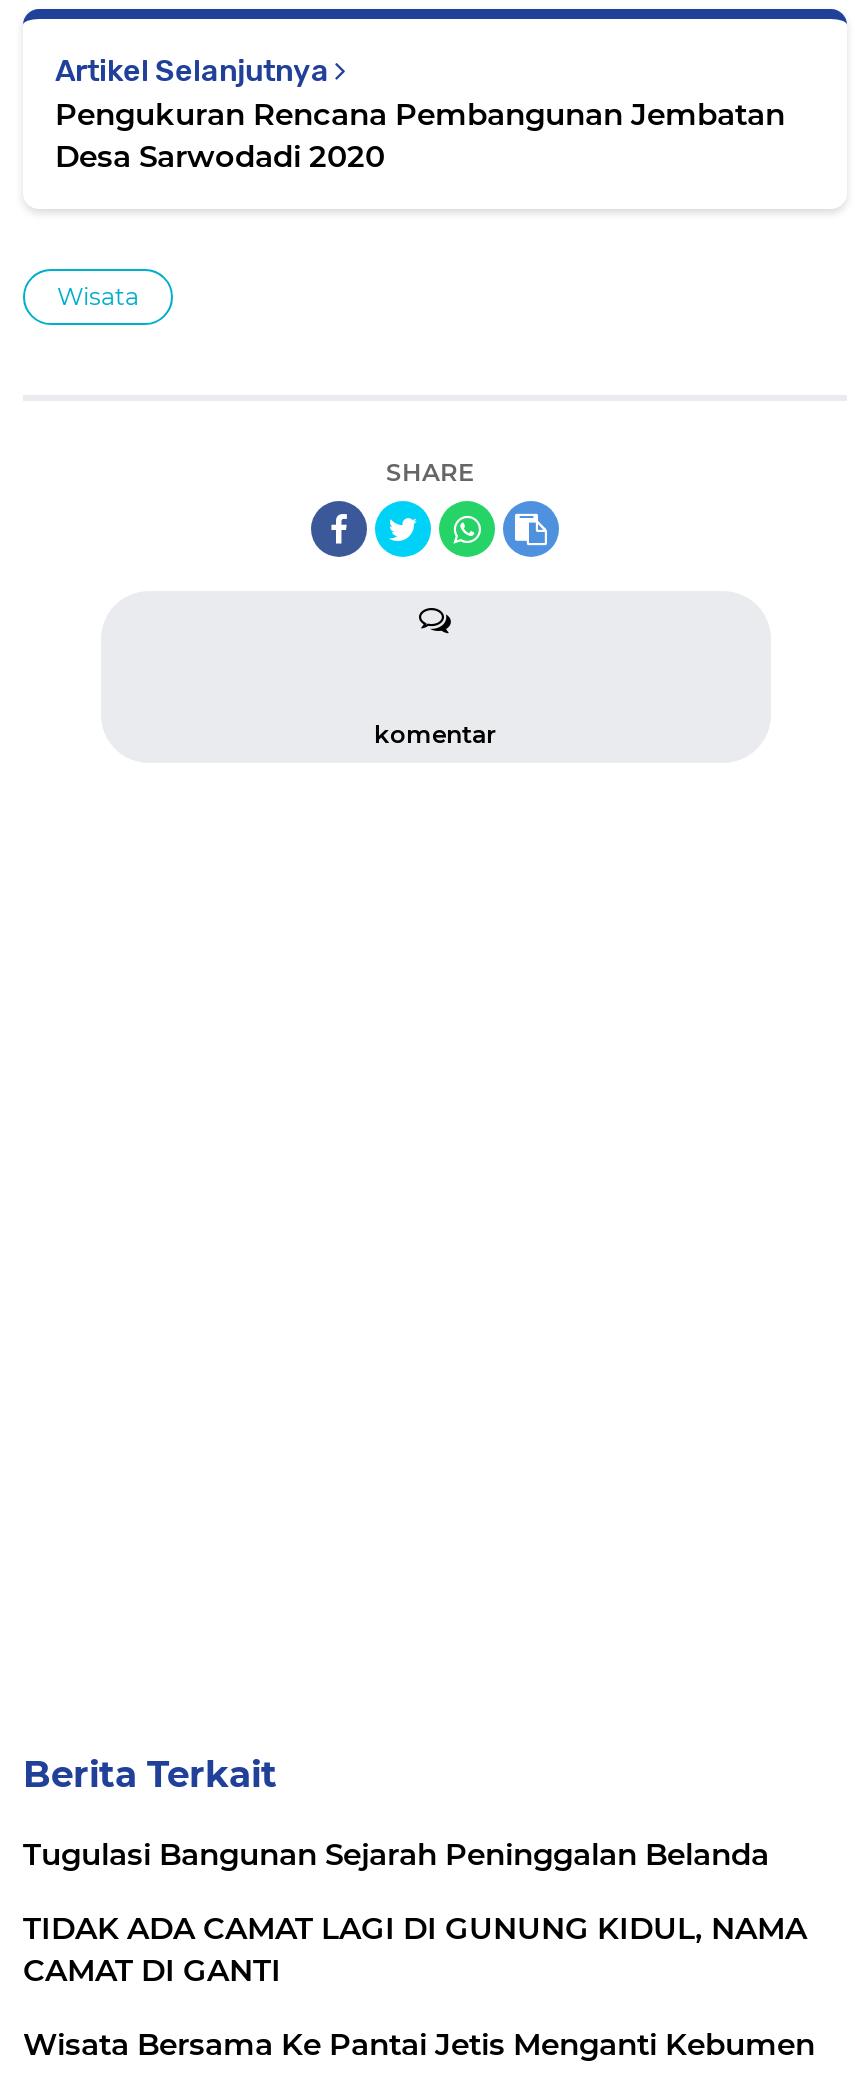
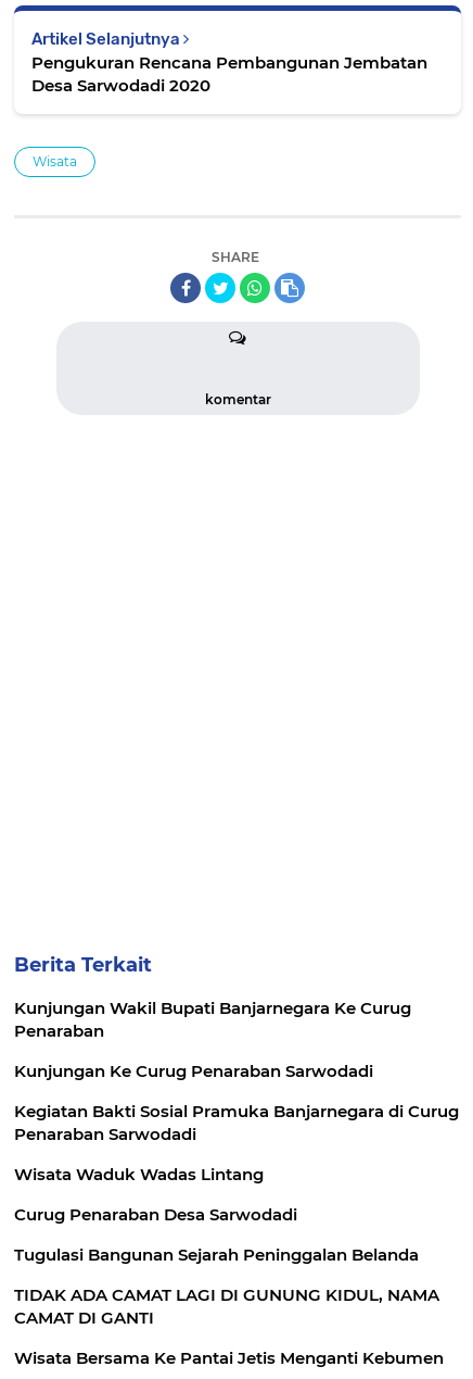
+ Kunjungan Wakil Bupati Banjarnegara Ke Curug
+ Penaraban
+ Kunjungan Ke Curug Penaraban Sarwodadi
+ Kegiatan Bakti Sosial Pramuka Banjarnegara di Curug
+ Penaraban Sarwodadi
+ Wisata Waduk Wadas Lintang
+ Curug Penaraban Desa Sarwodadi
